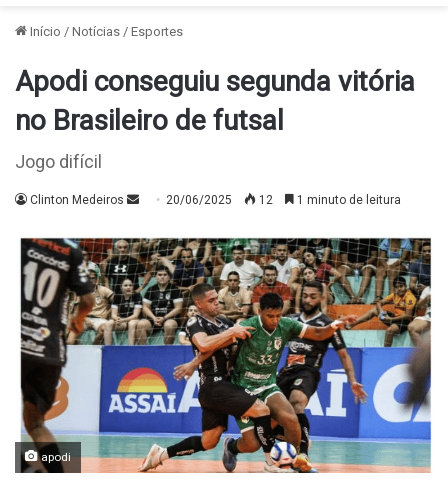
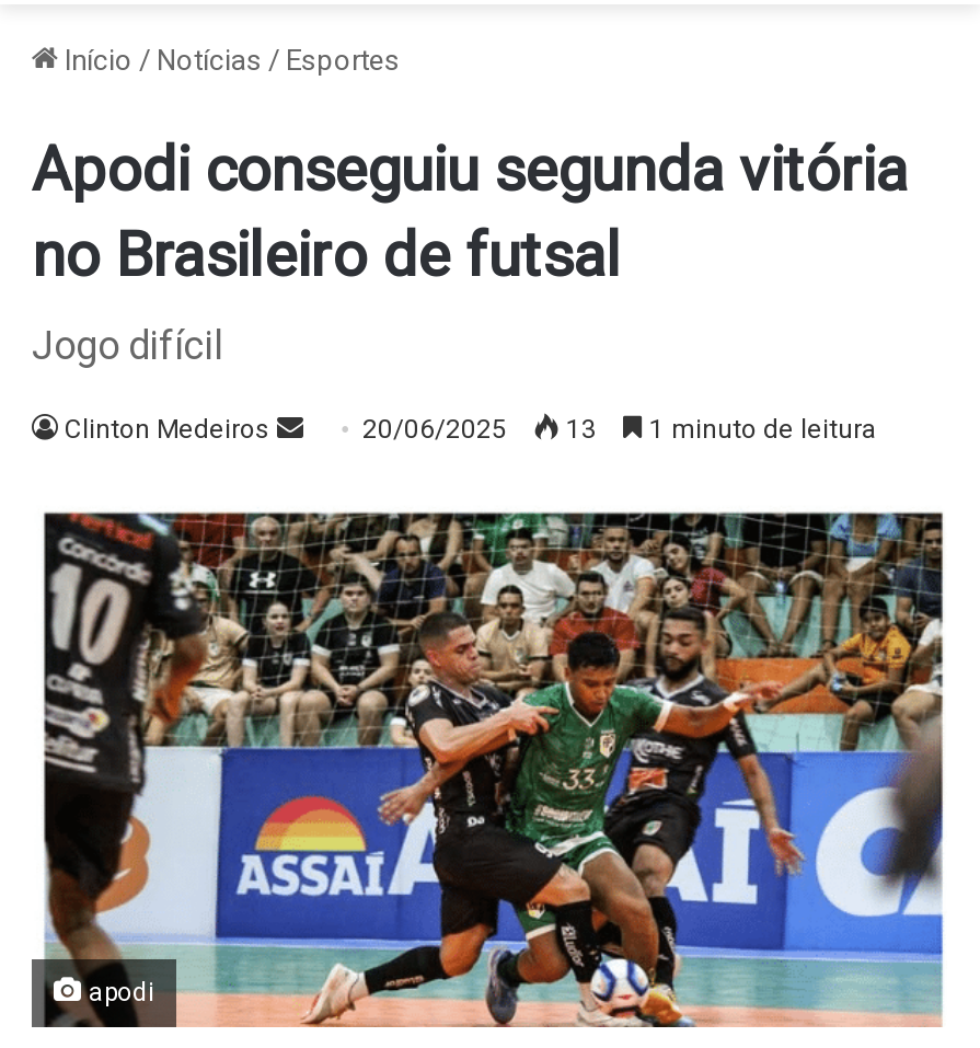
- 12
+ 13
